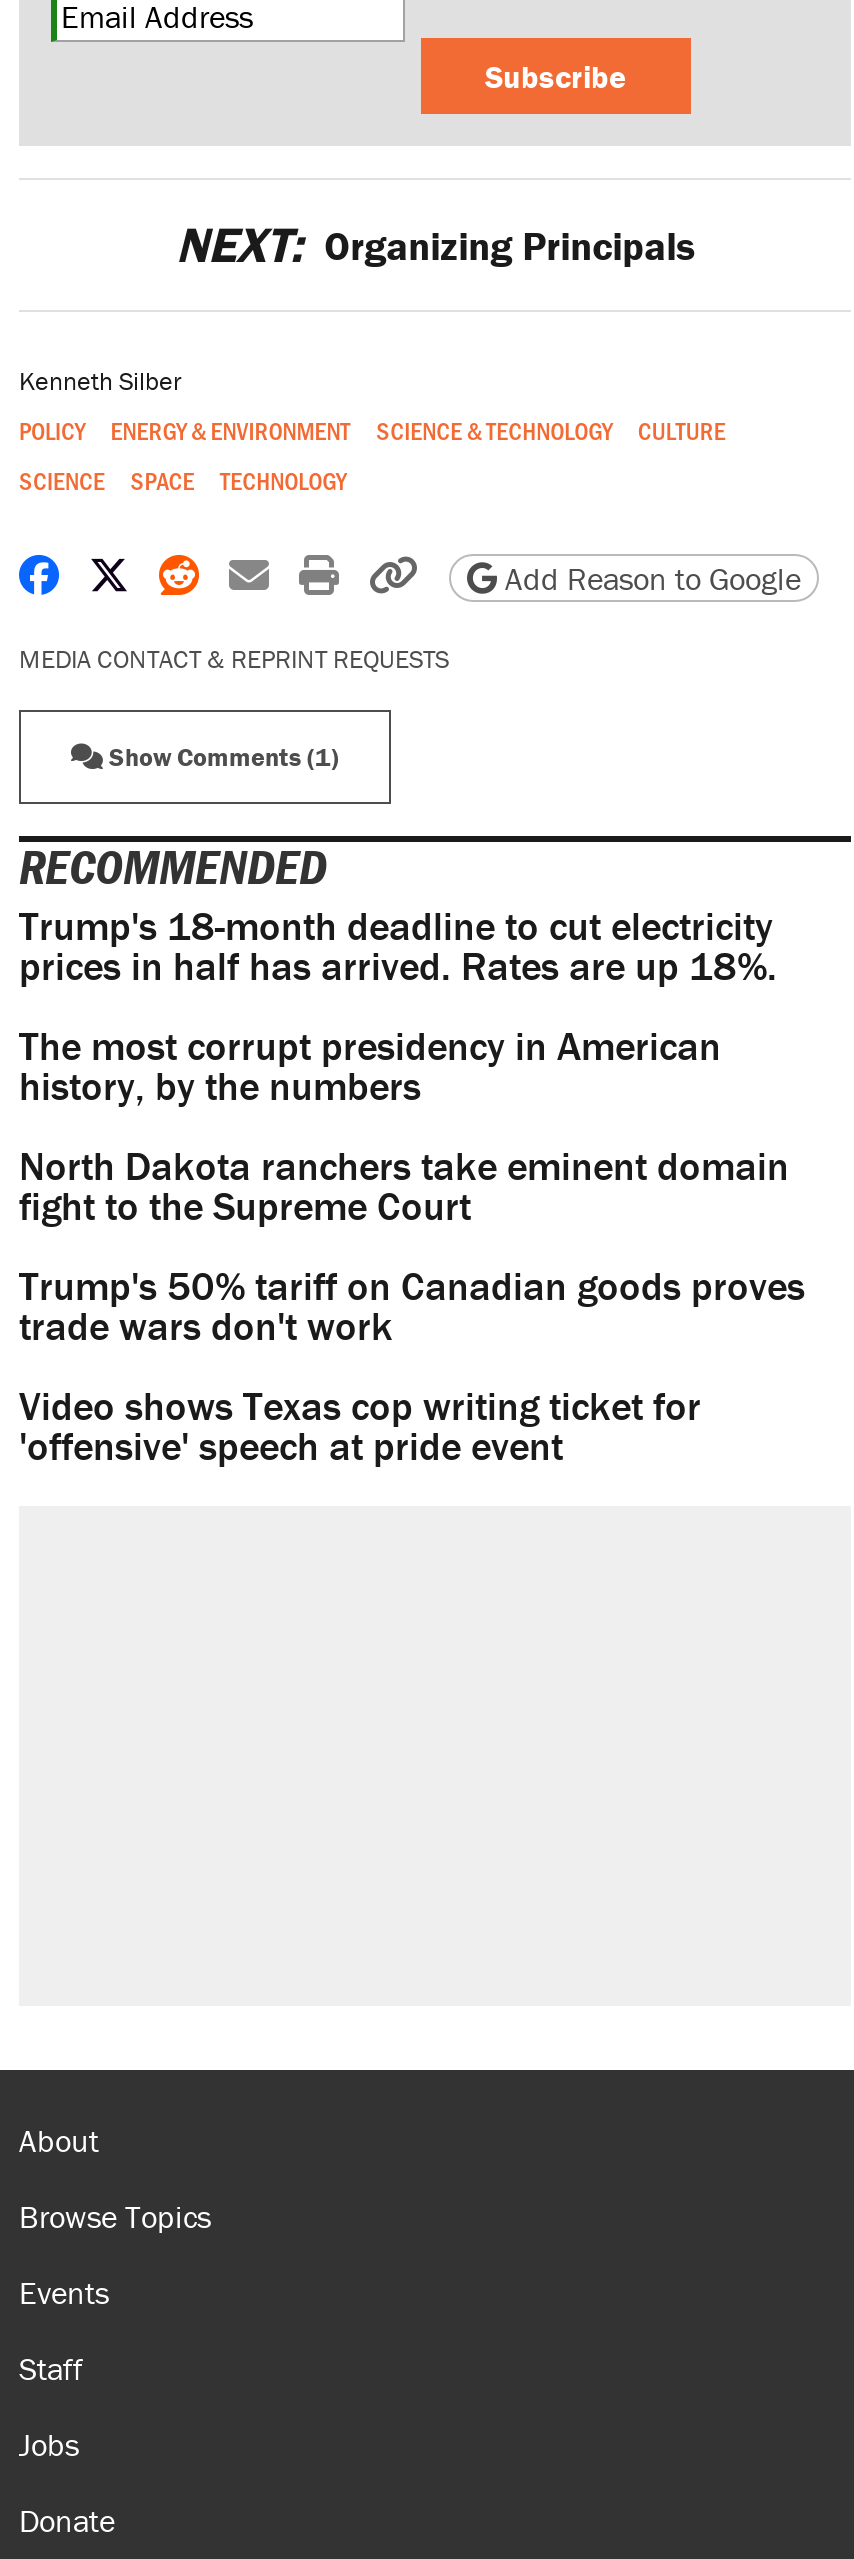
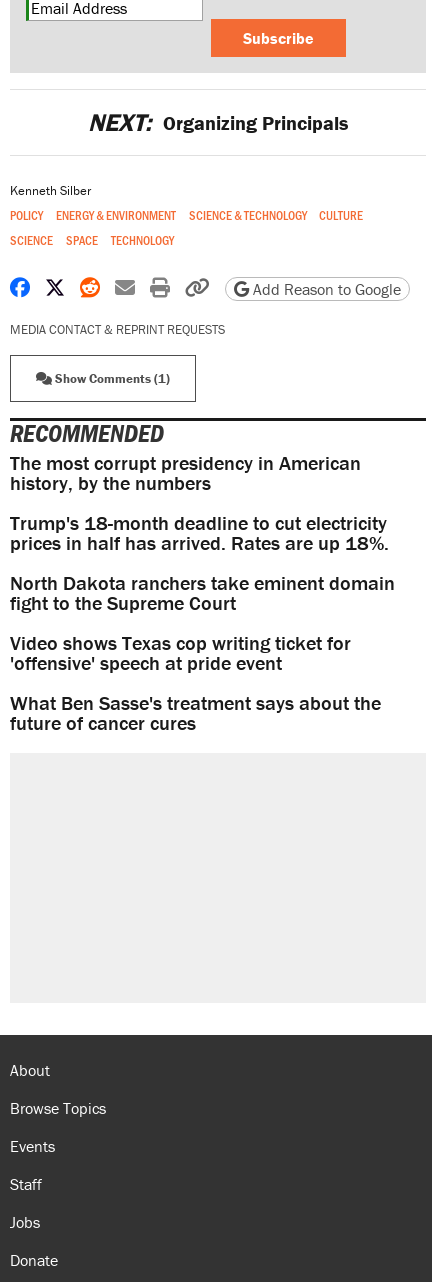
moved down: Trump's 18-month deadline to cut electricity | prices in half has arrived. Rates are up 18%.

moved up: The most corrupt presidency in American | history, by the numbers

- Trump's 50% tariff on Canadian goods proves
- trade wars don't work

moved up: Video shows Texas cop writing ticket for | 'offensive' speech at pride event

+ What Ben Sasse's treatment says about the
+ future of cancer cures
